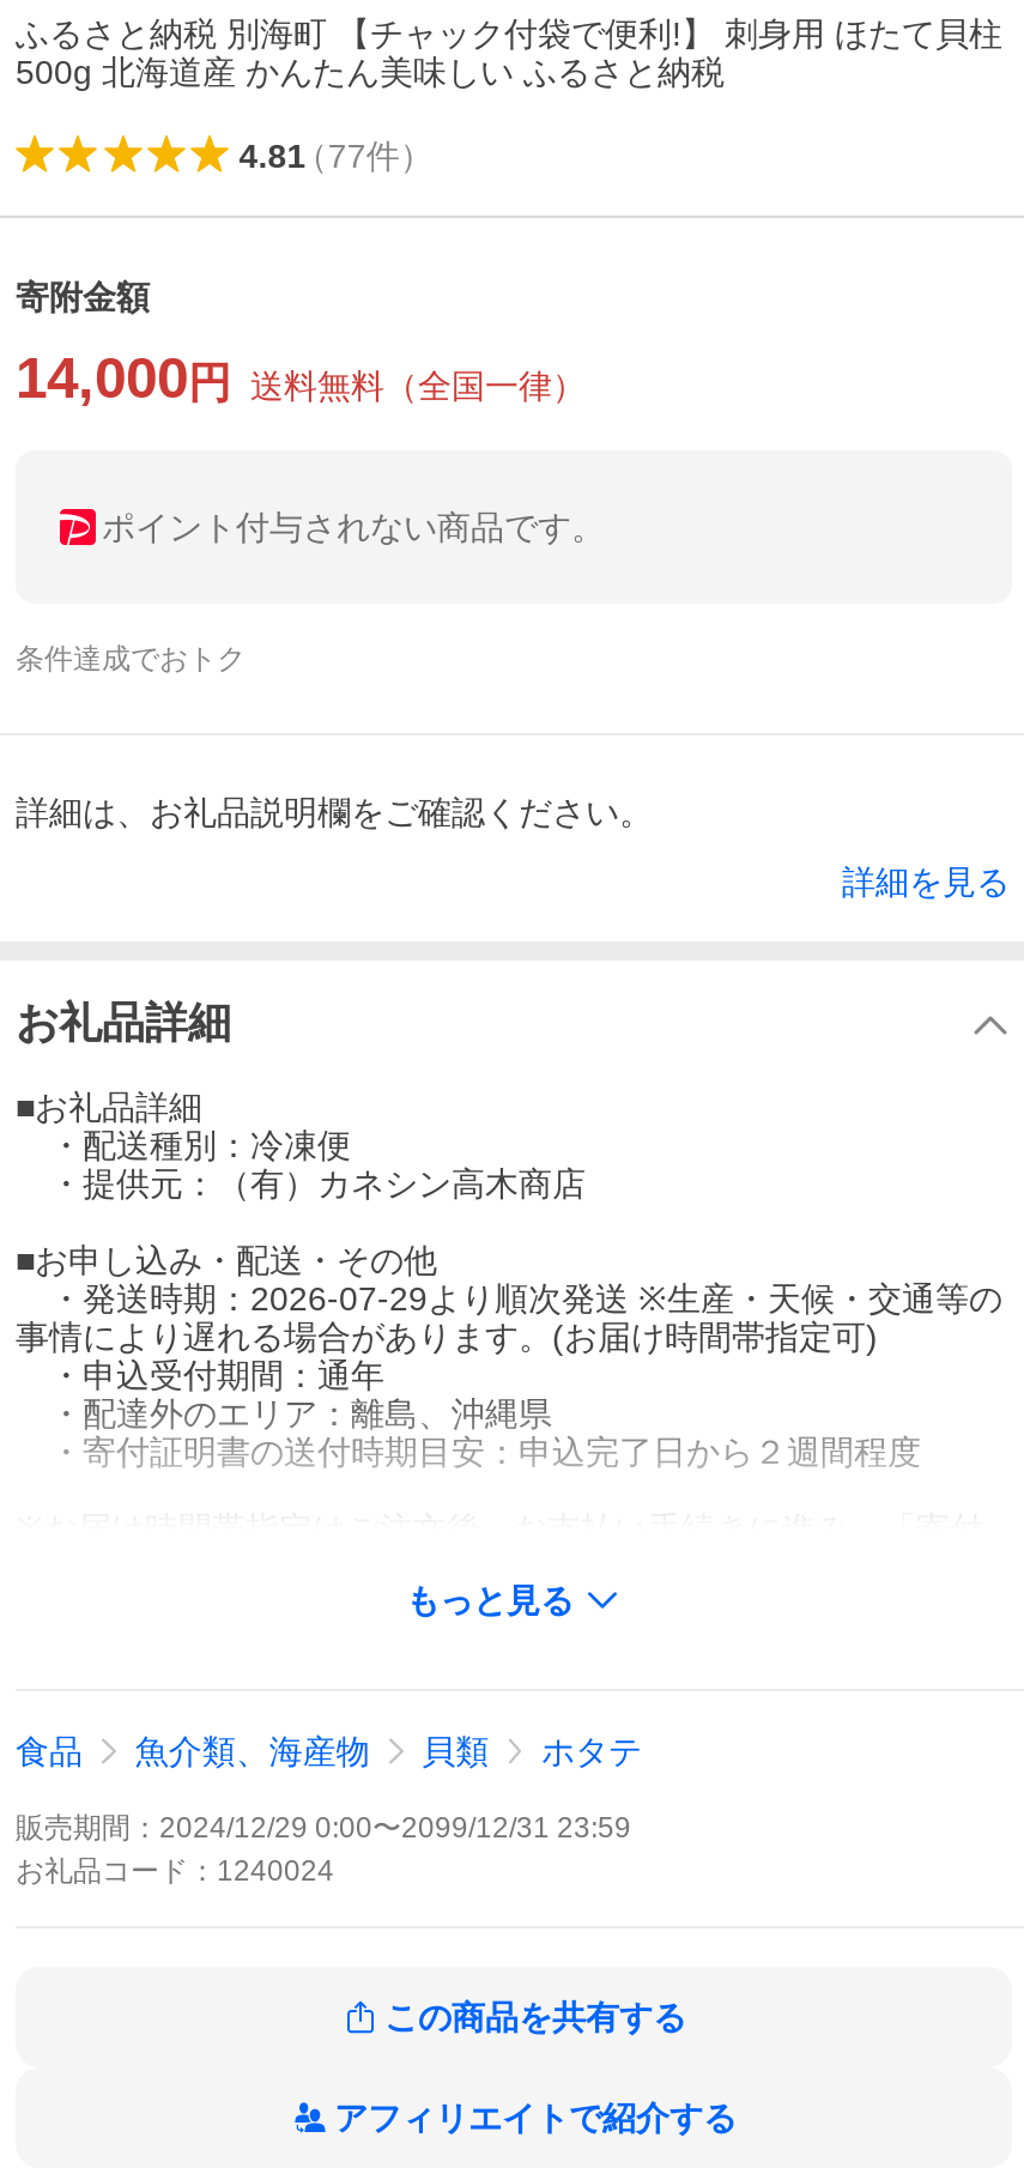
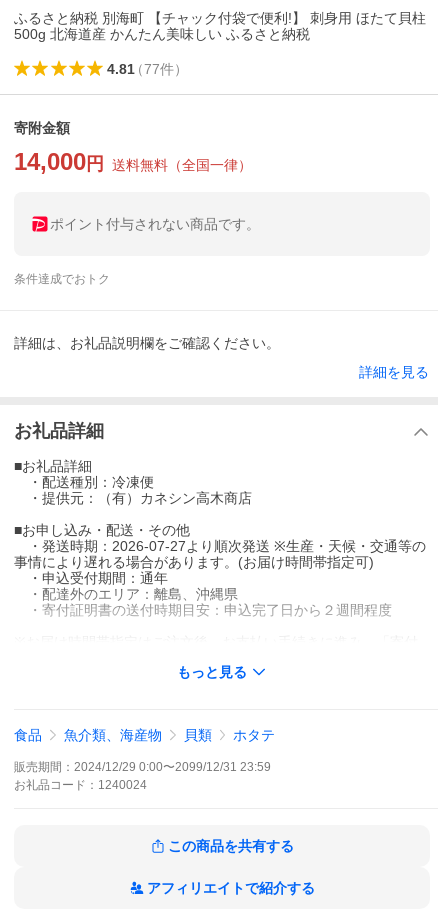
- ・発送時期：2026-07-29より順次発送 ※生産・天候・交通等の
+ ・発送時期：2026-07-27より順次発送 ※生産・天候・交通等の
